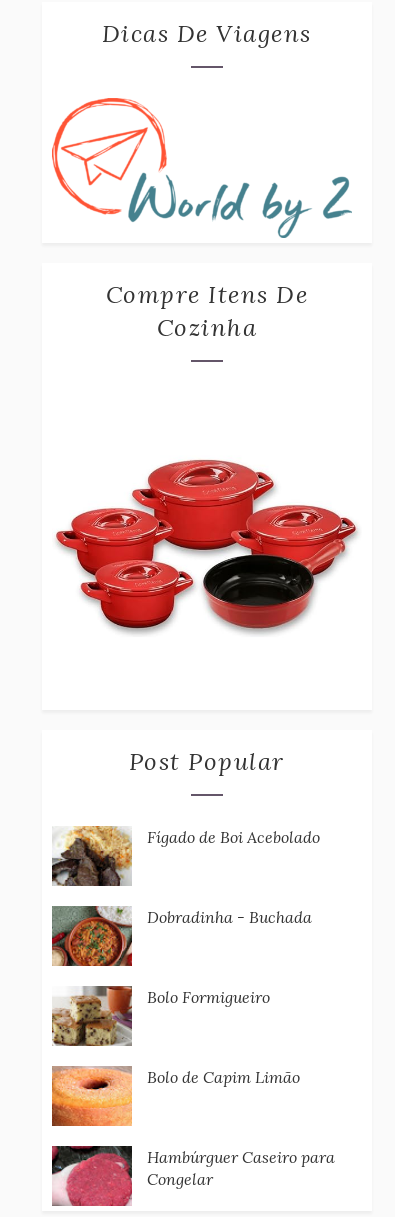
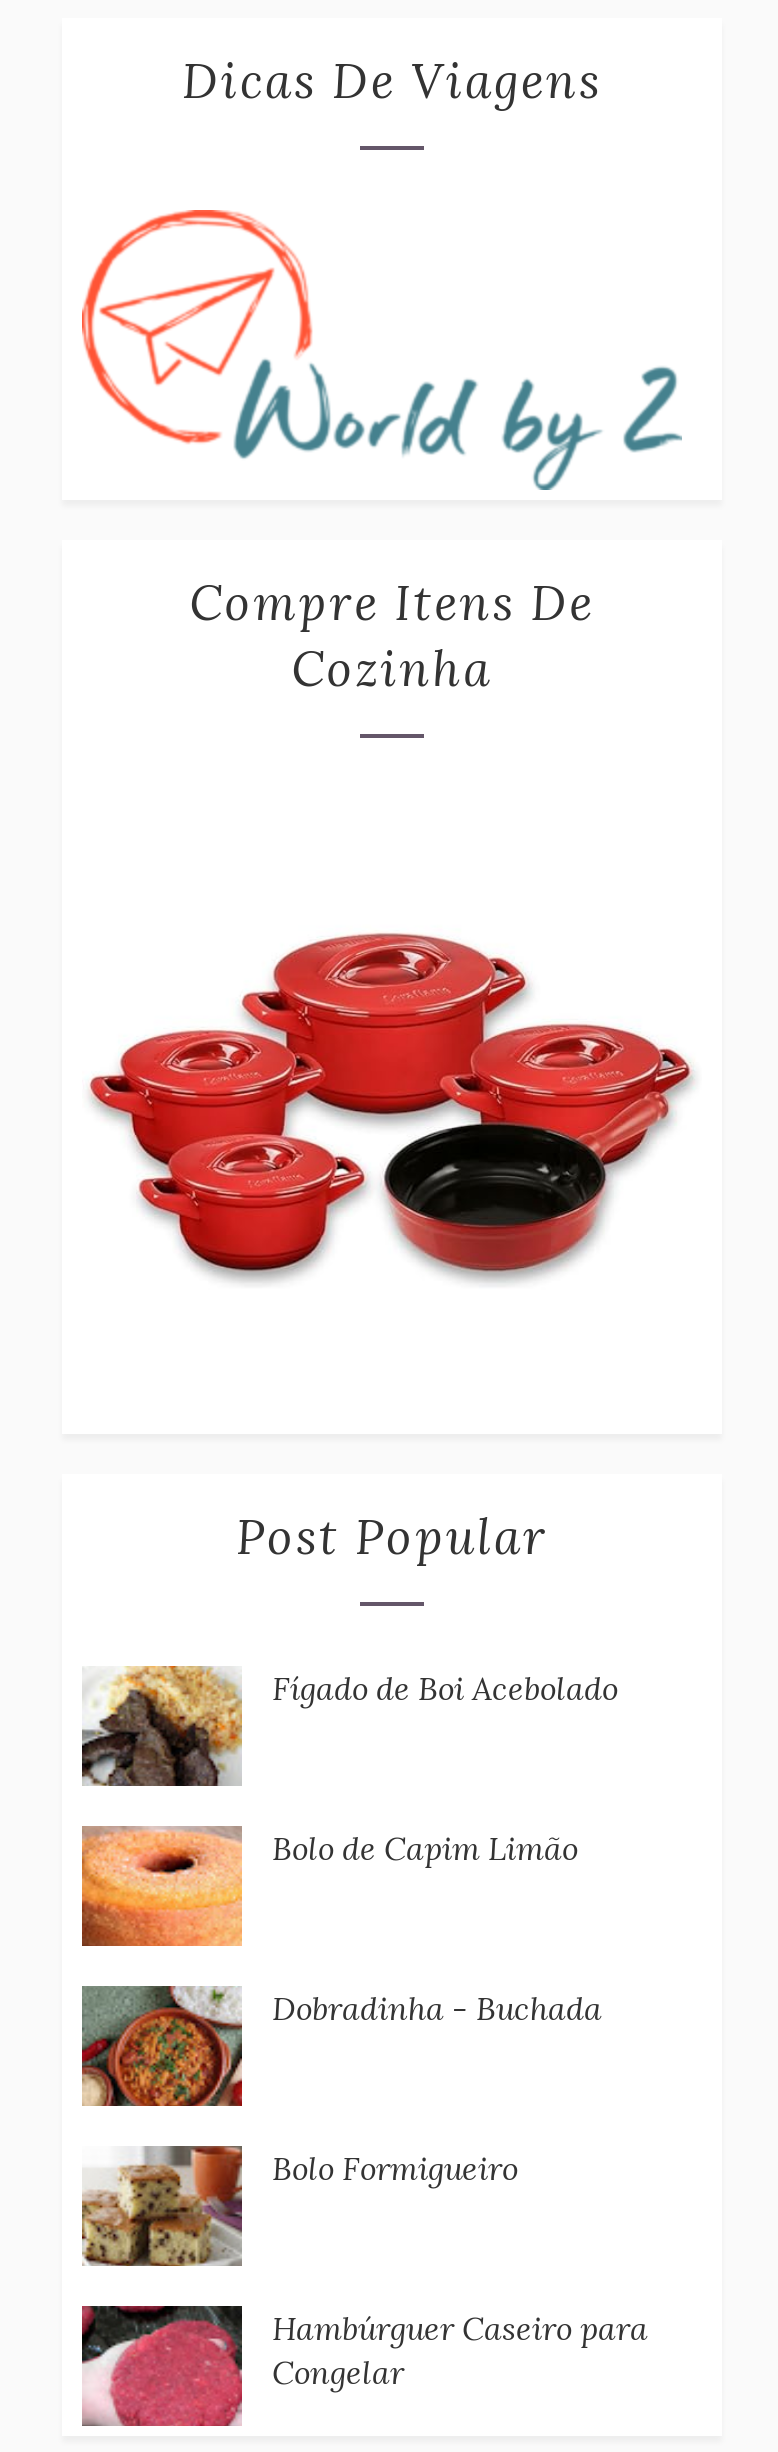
moved down: [image] | Dobradinha - Buchada | Bolo Formigueiro

moved down: [image]

moved up: [image] | Bolo de Capim Limão
